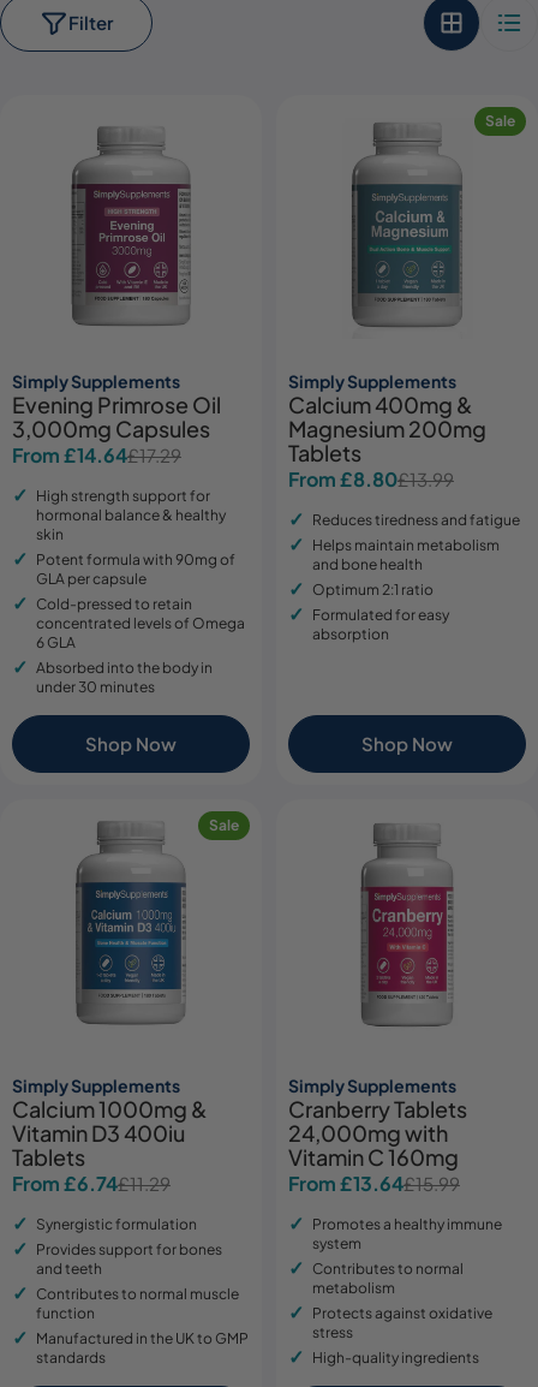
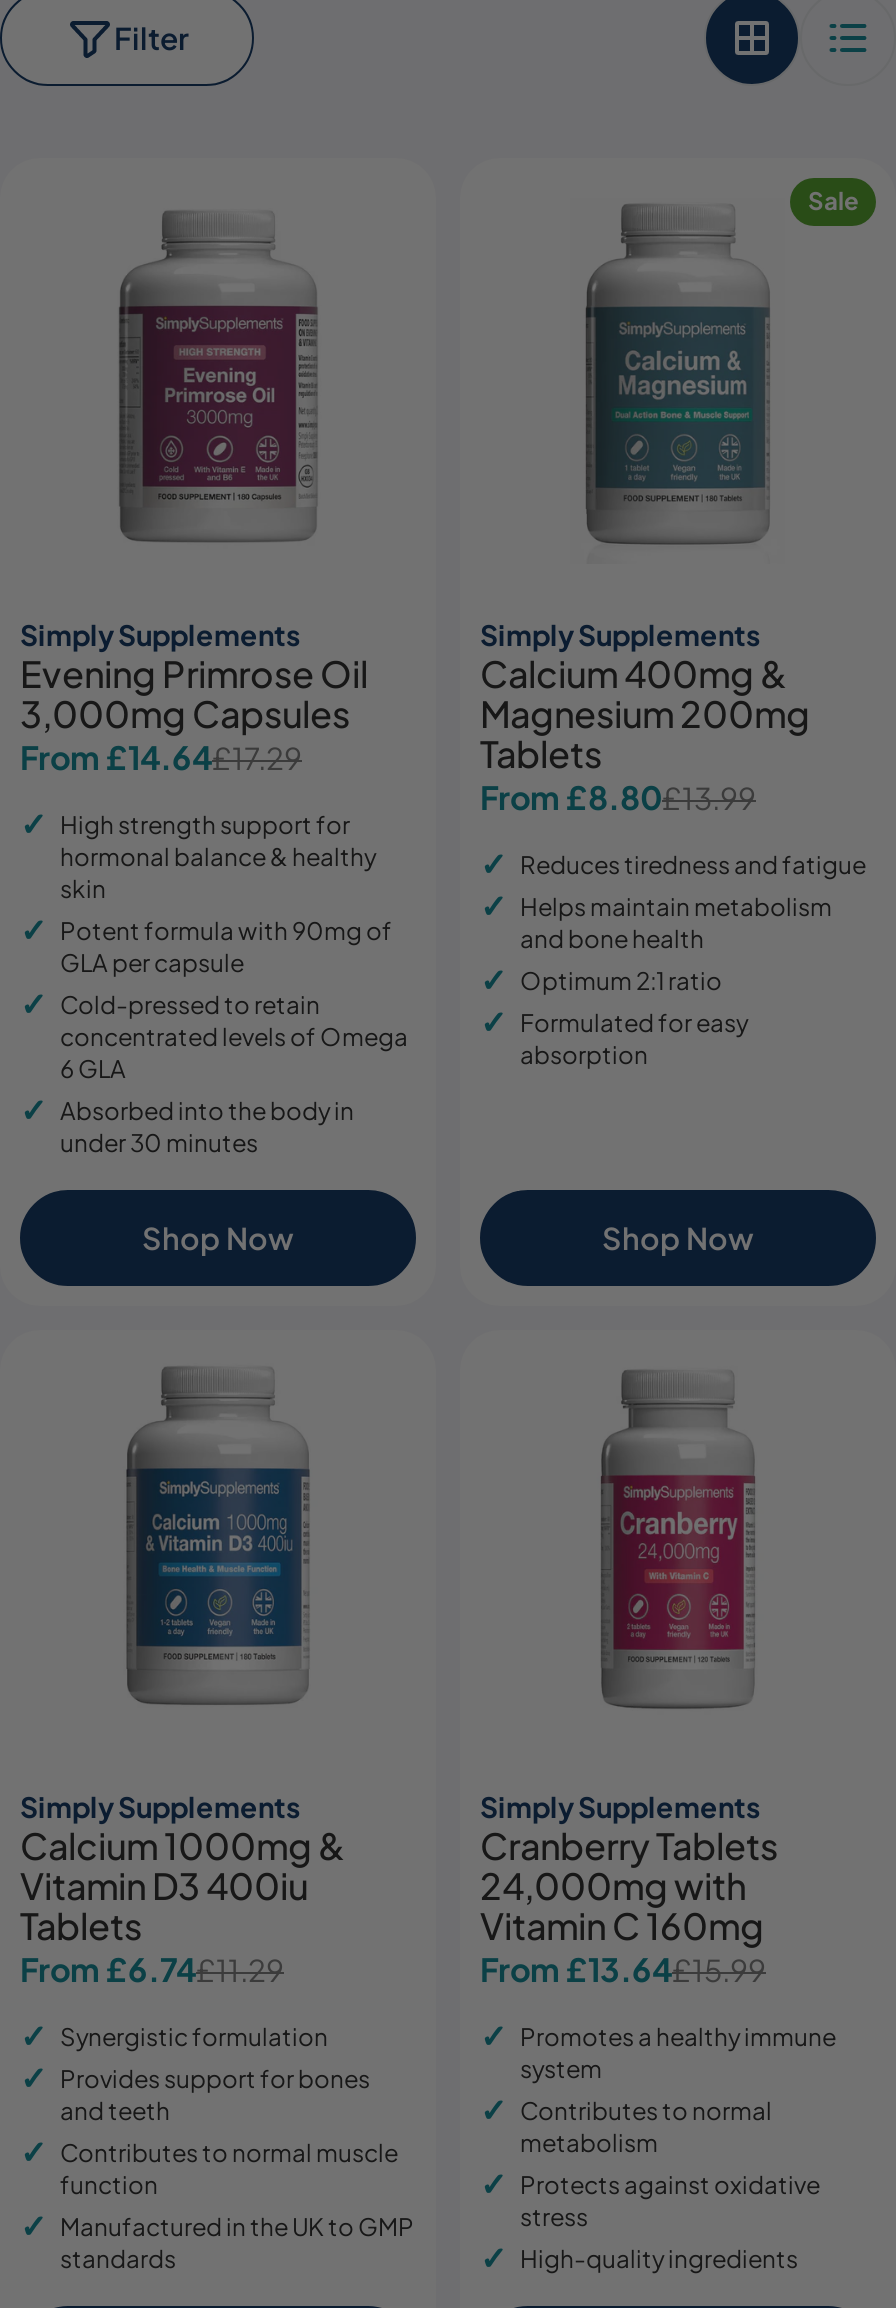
- Sale
